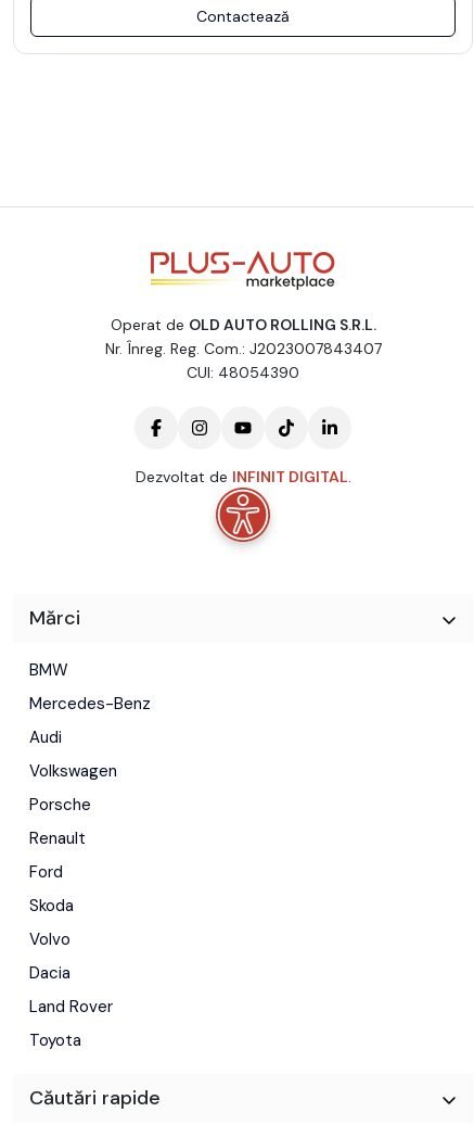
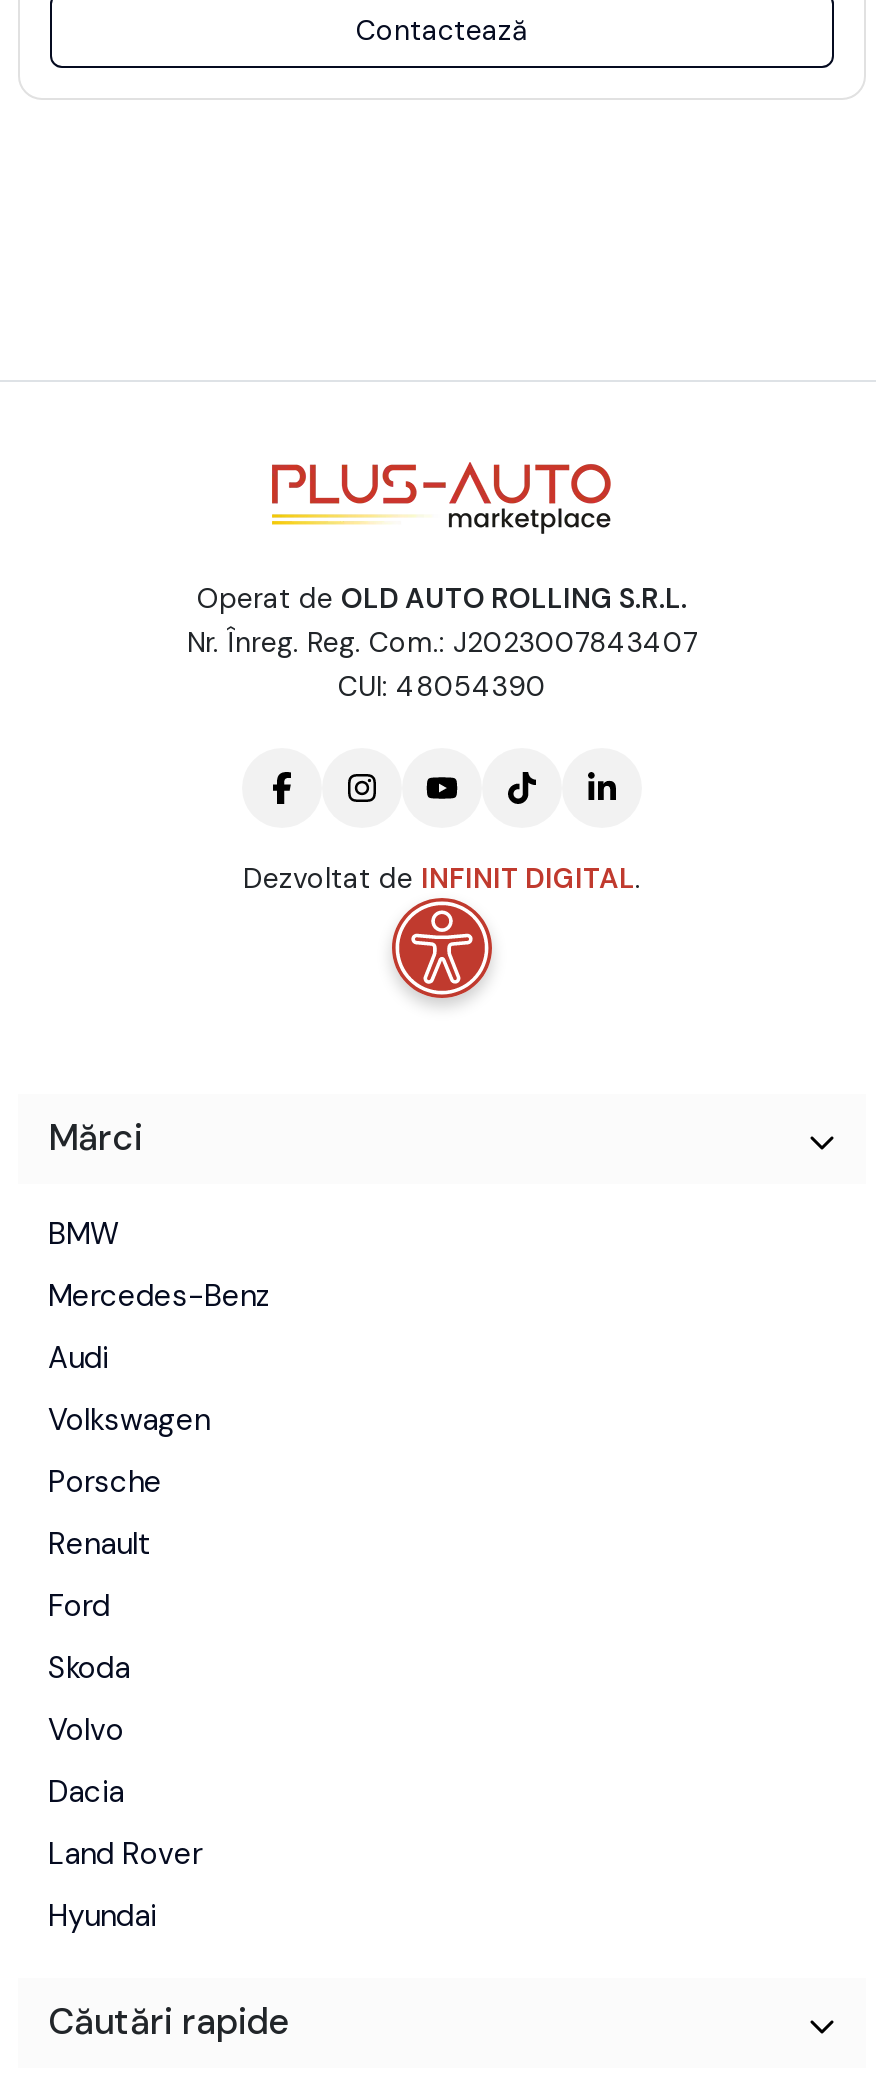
- Toyota
+ Hyundai
